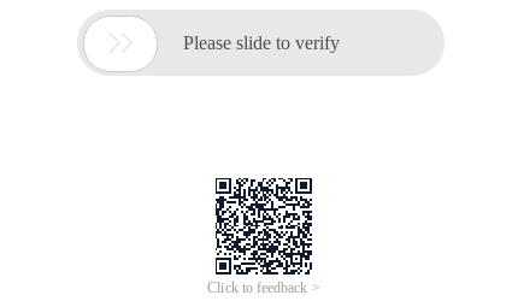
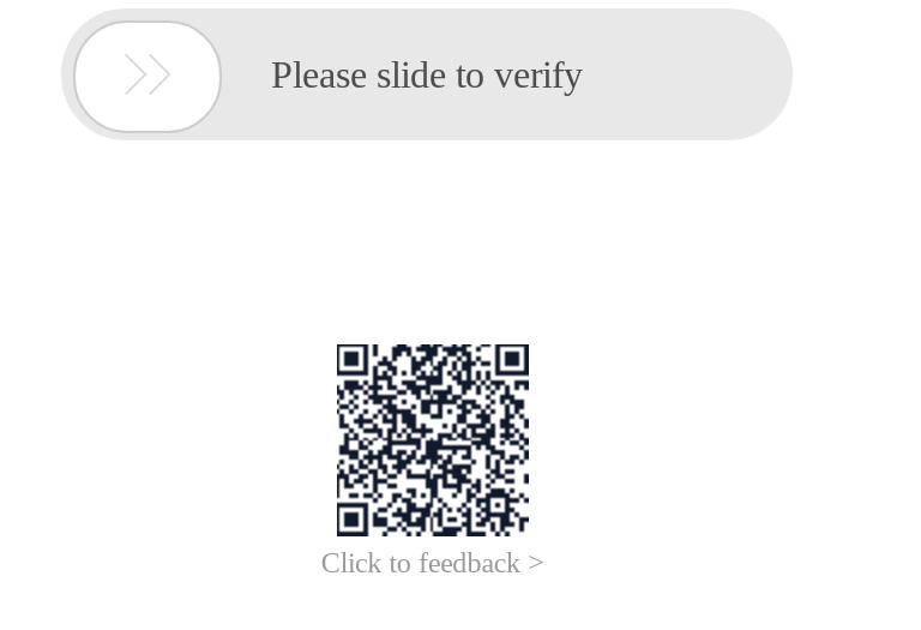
- [image]
+ [image]
